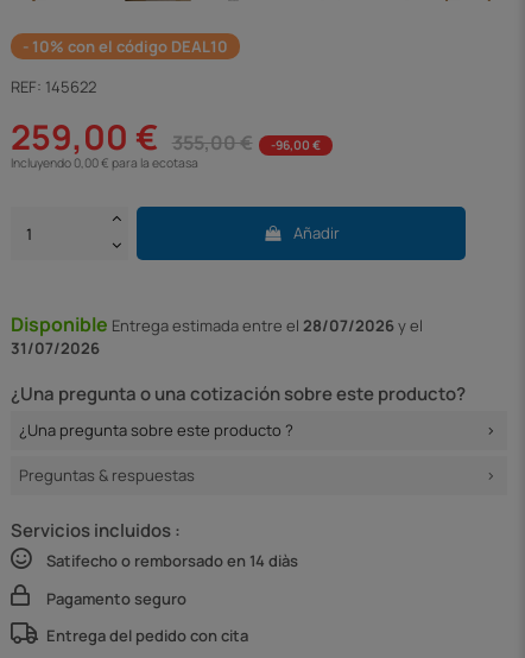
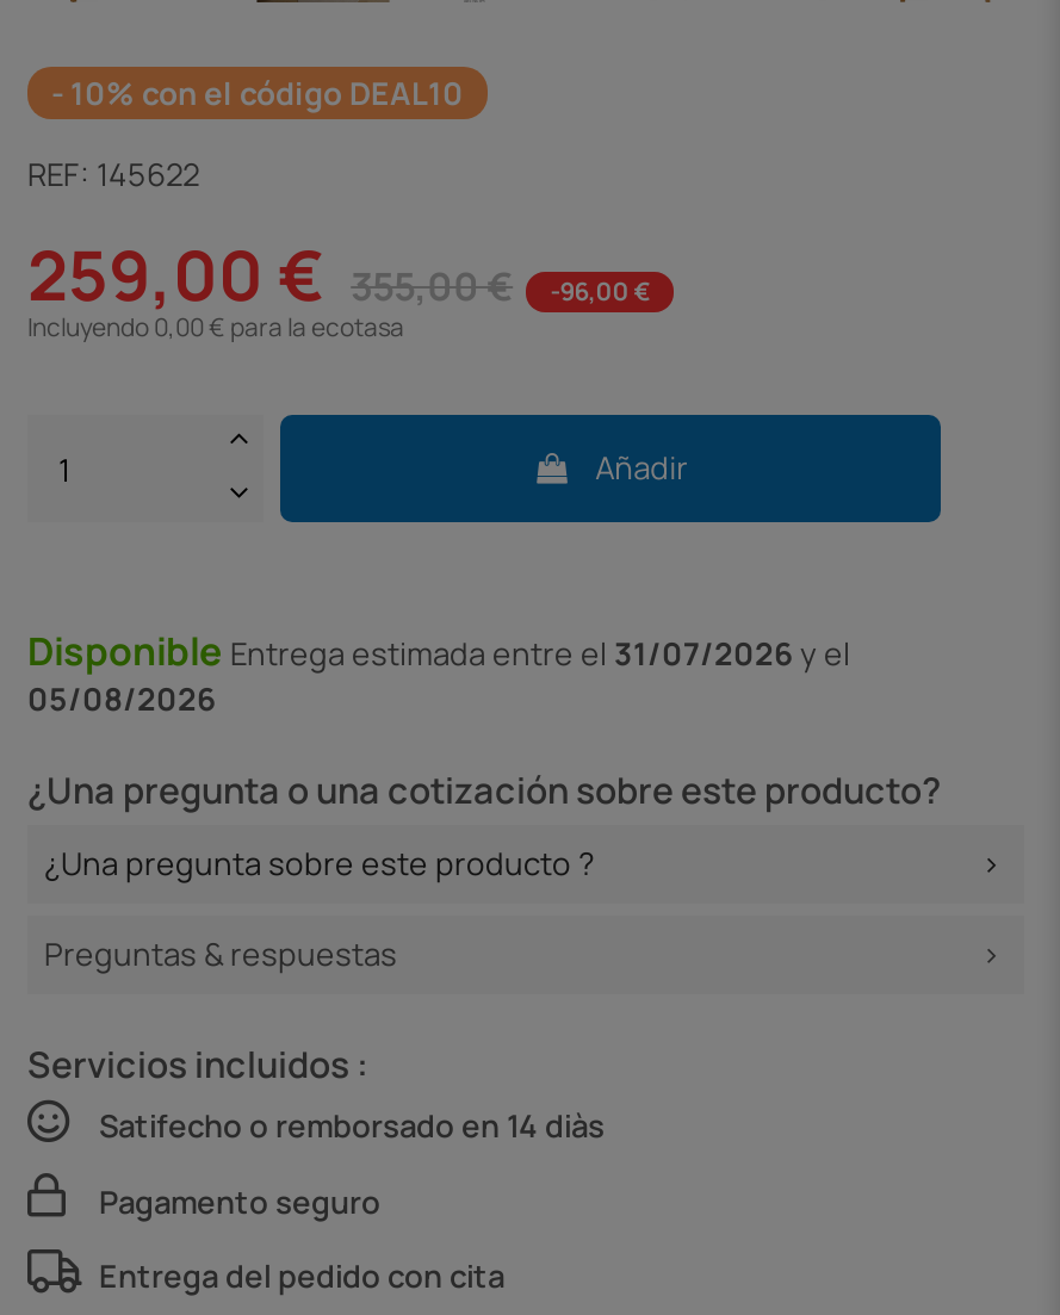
- Disponible Entrega estimada entre el 28/07/2026y el
+ Disponible Entrega estimada entre el 31/07/2026y el

- 31/07/2026
+ 05/08/2026
